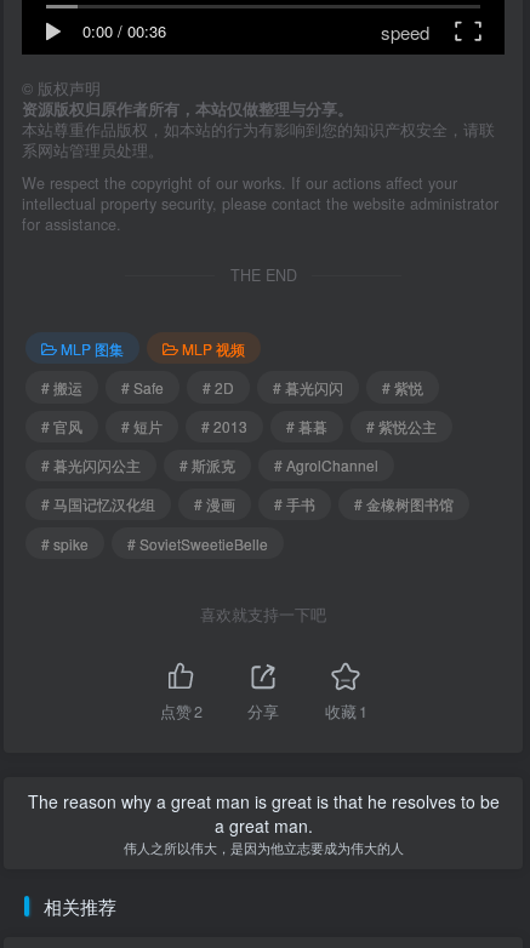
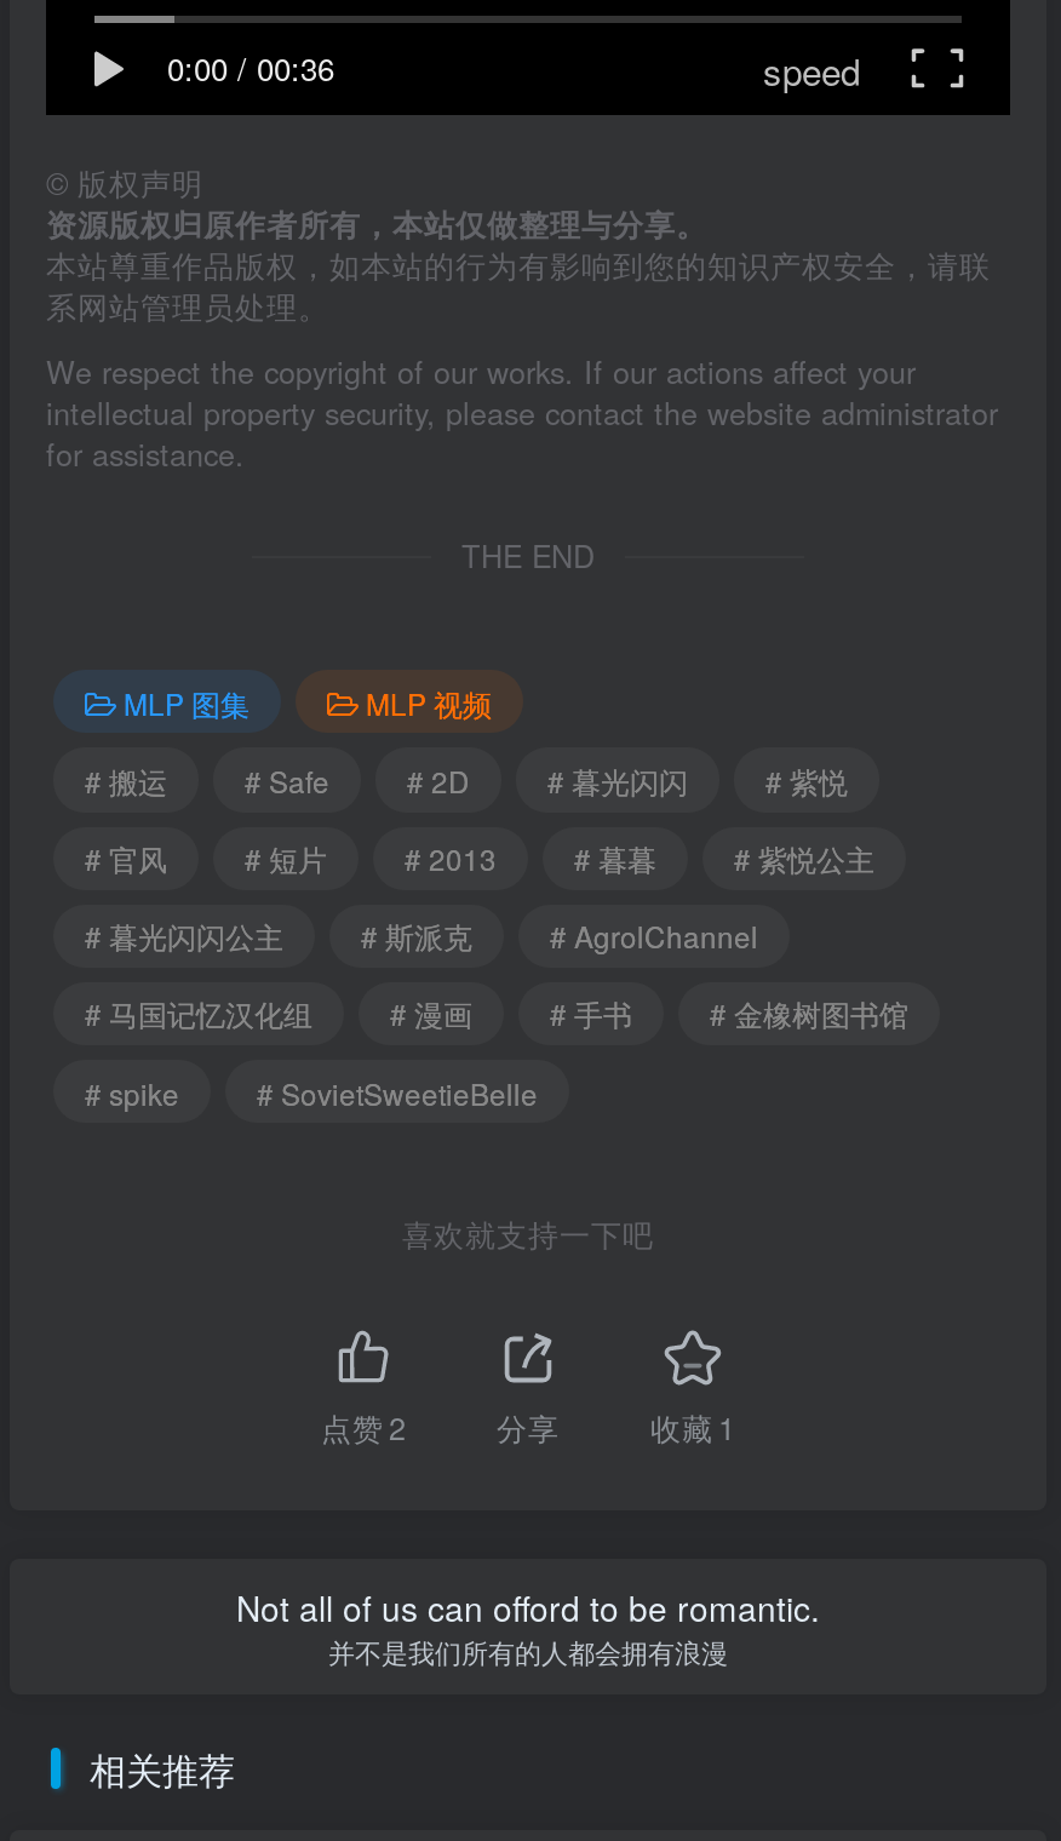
- The reason why a great man is great is that he resolves to be
- a great man.
- 伟人之所以伟大，是因为他立志要成为伟大的人
+ Not all of us can offord to be romantic.
+ 并不是我们所有的人都会拥有浪漫
